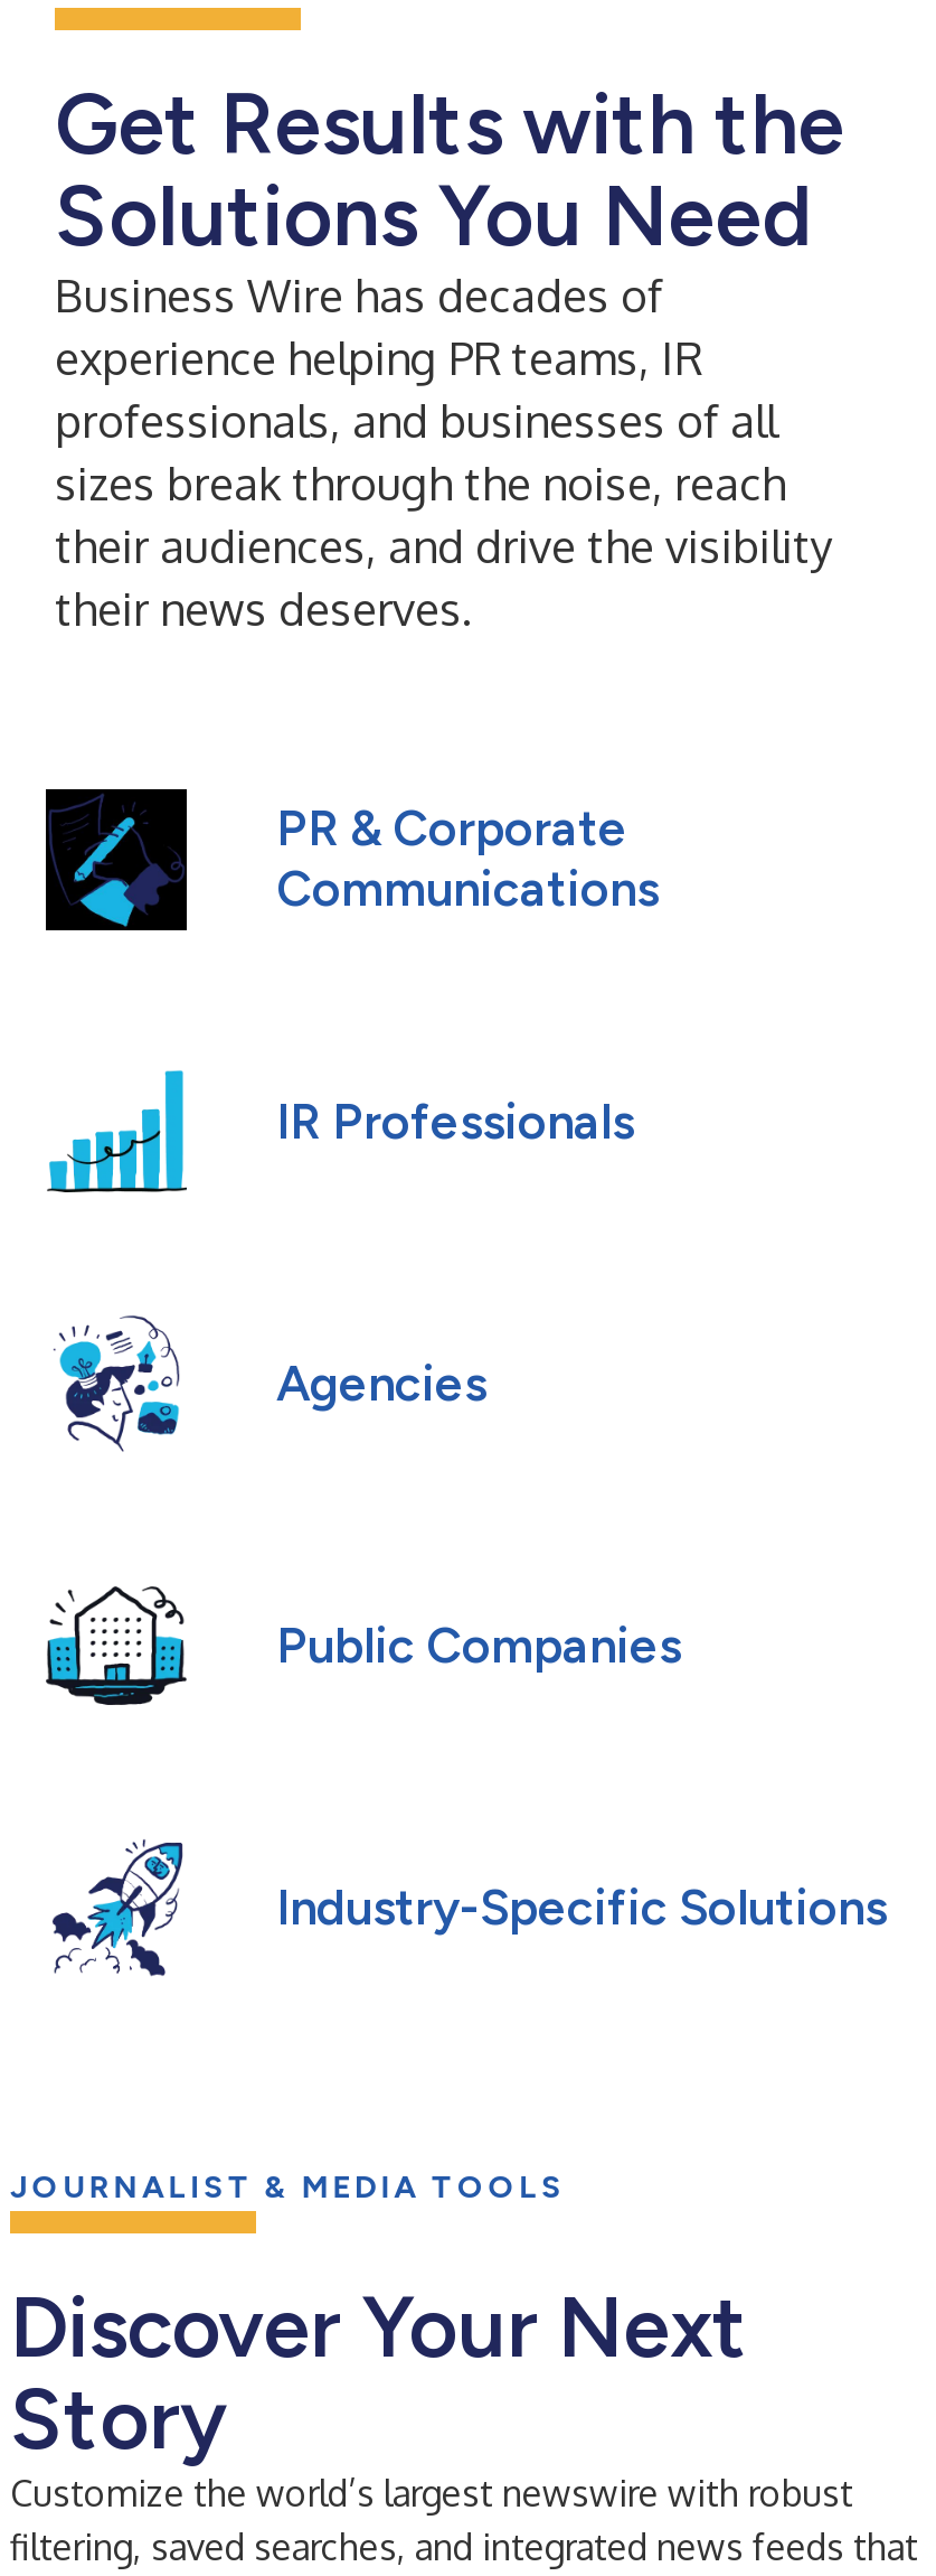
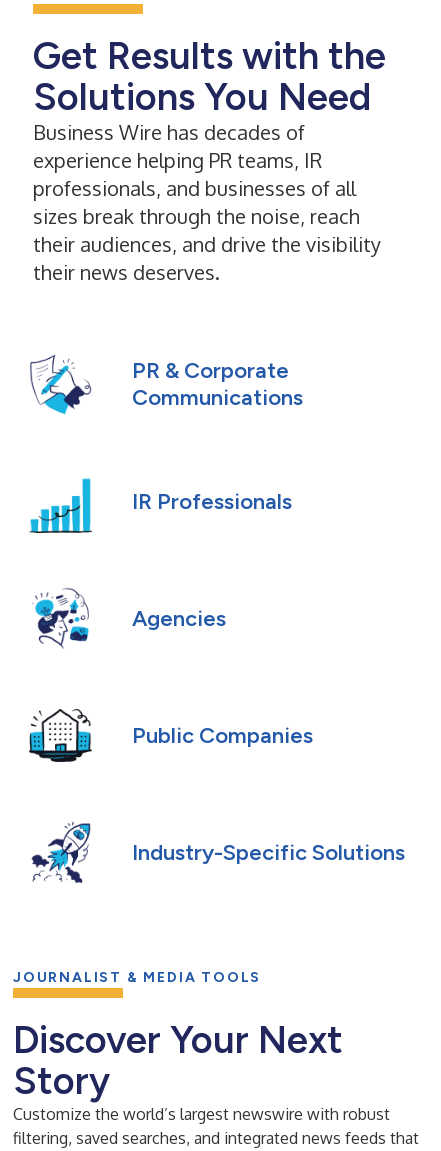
- [image]
+ [image]
